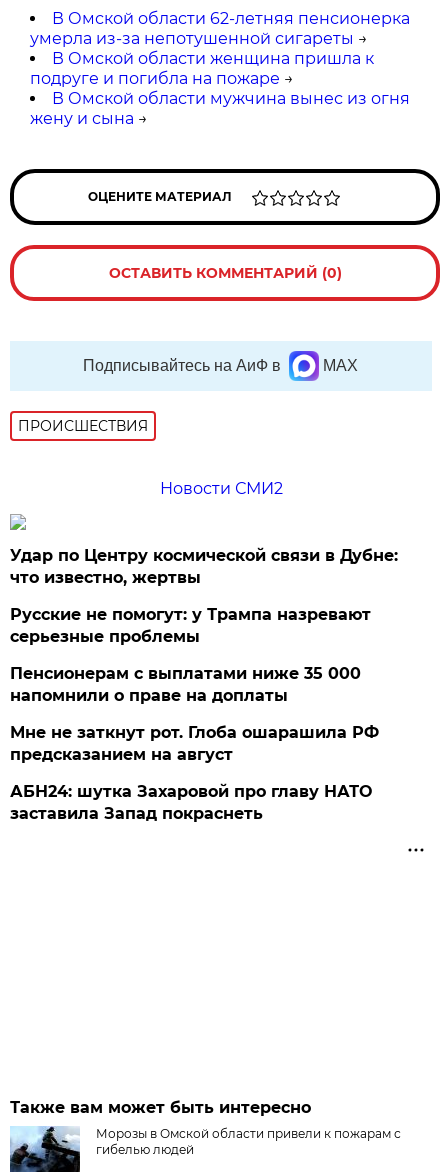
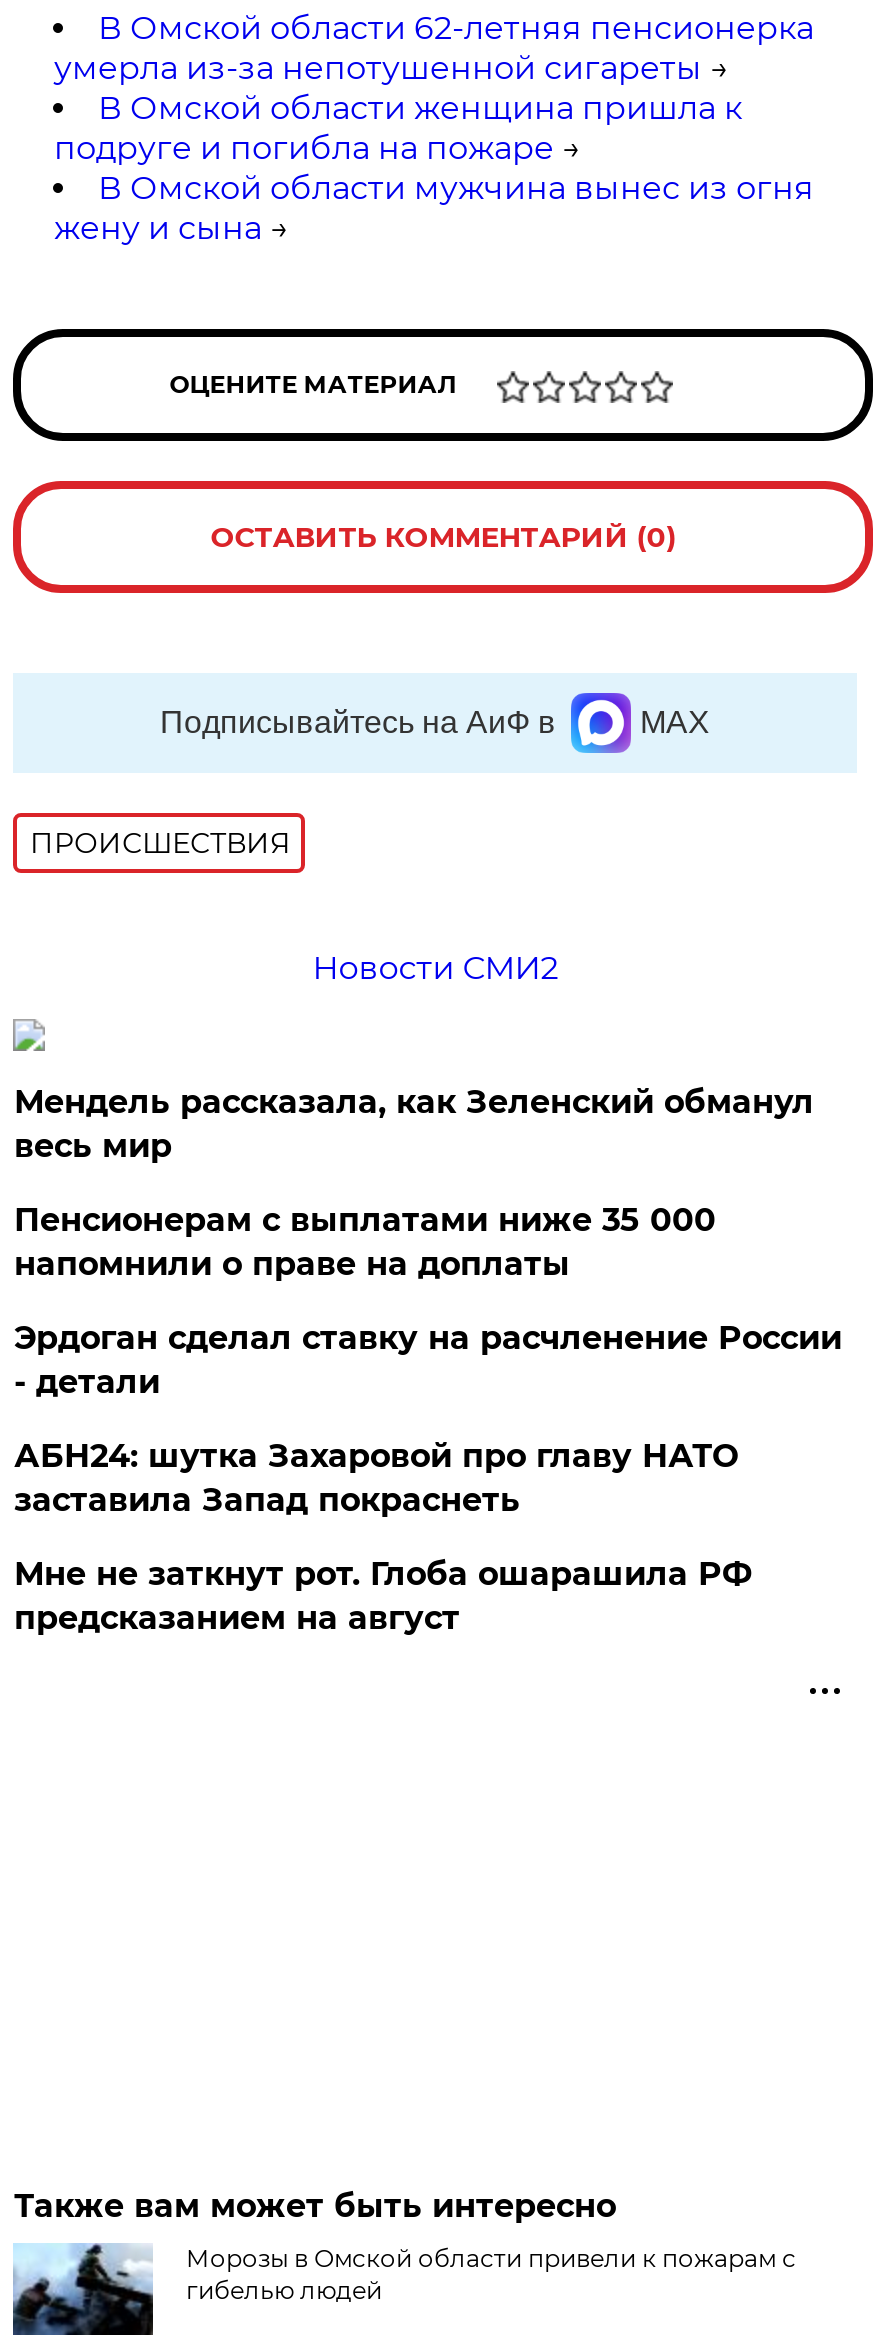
- Удар по Центру космической связи в Дубне:
- что известно, жертвы
- Русские не помогут: у Трампа назревают
- серьезные проблемы
+ Мендель рассказала, как Зеленский обманул
+ весь мир

moved up: Пенсионерам с выплатами ниже 35 000 | напомнили о праве на доплаты

+ Эрдоган сделал ставку на расчленение России
+ - детали

moved down: Мне не заткнут рот. Глоба ошарашила РФ | предсказанием на август

moved up: АБН24: шутка Захаровой про главу НАТО | заставила Запад покраснеть
